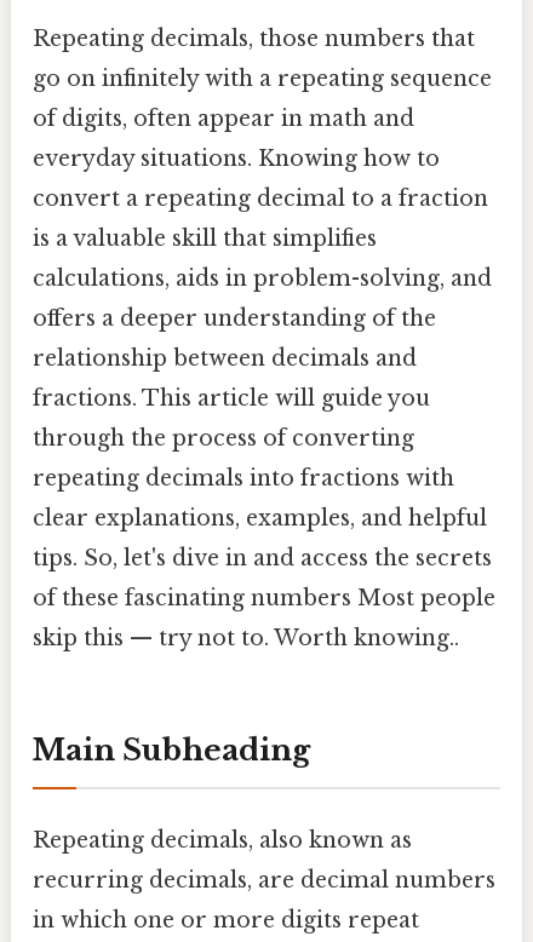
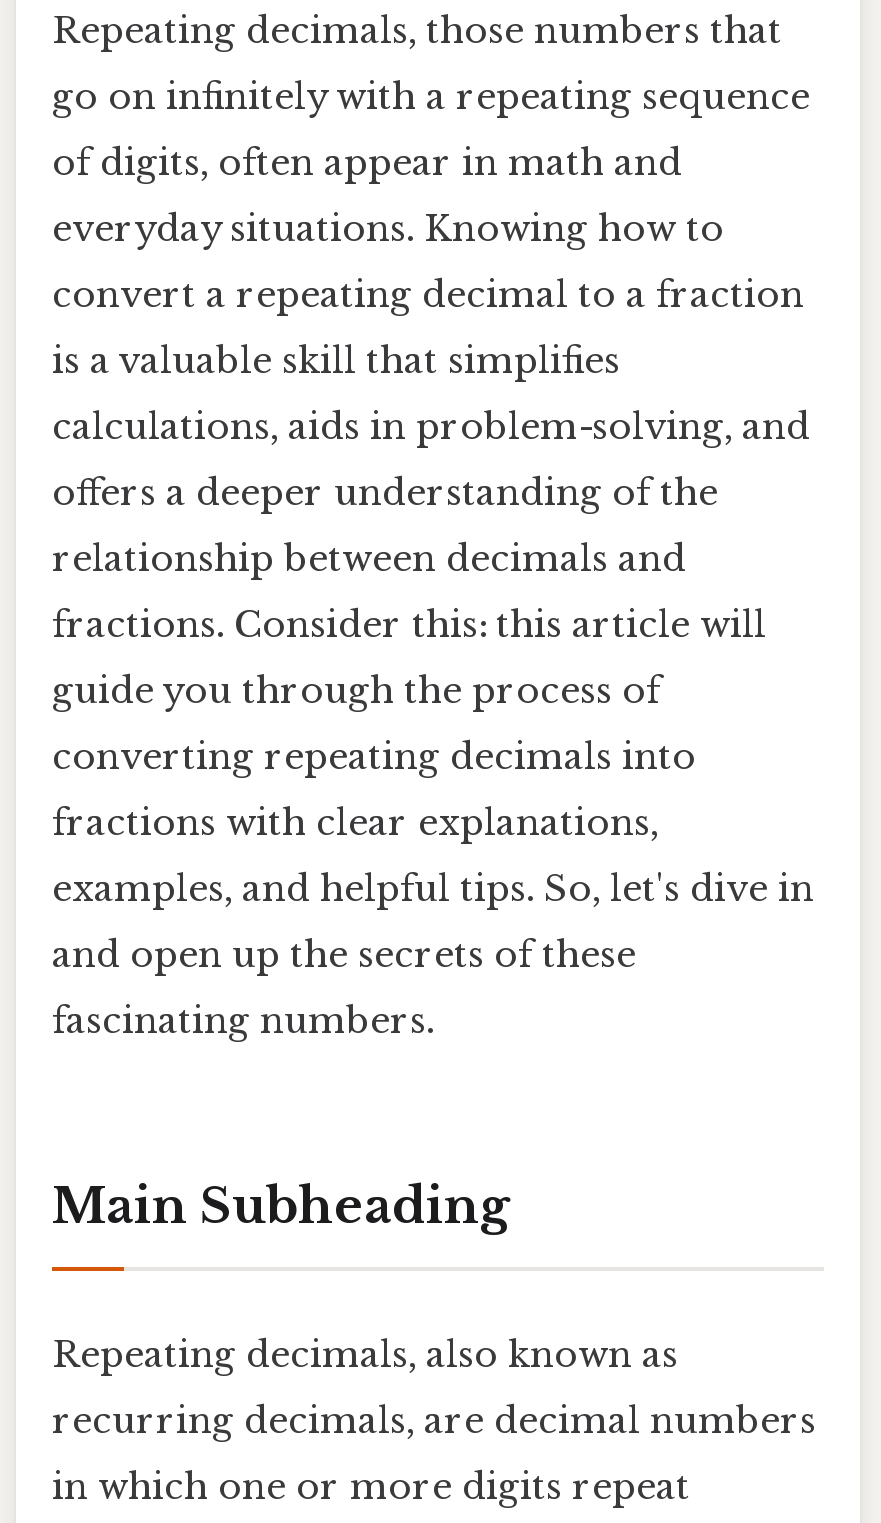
- fractions. This article will guide you
+ fractions. Consider this: this article will

- through the process of converting
+ guide you through the process of

- repeating decimals into fractions with
+ converting repeating decimals into

- clear explanations, examples, and helpful
+ fractions with clear explanations,

- tips. So, let's dive in and access the secrets
+ examples, and helpful tips. So, let's dive in

- of these fascinating numbers Most people
+ and open up the secrets of these

- skip this — try not to. Worth knowing..
+ fascinating numbers.
